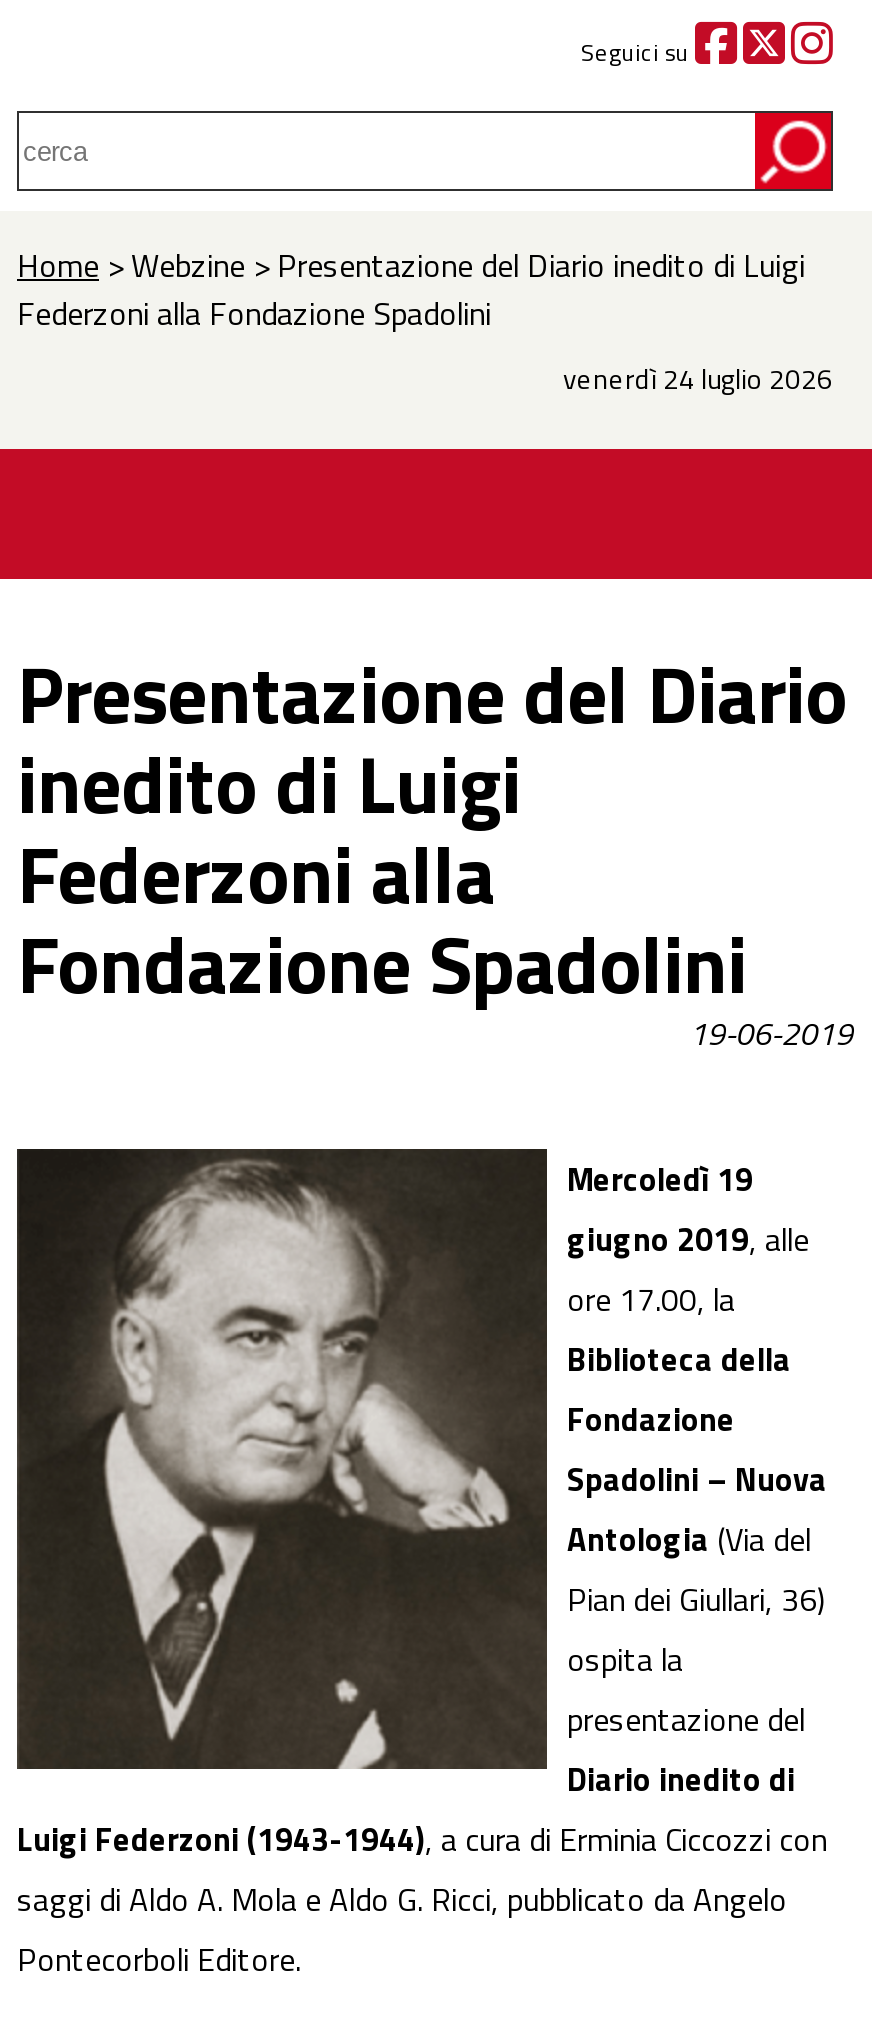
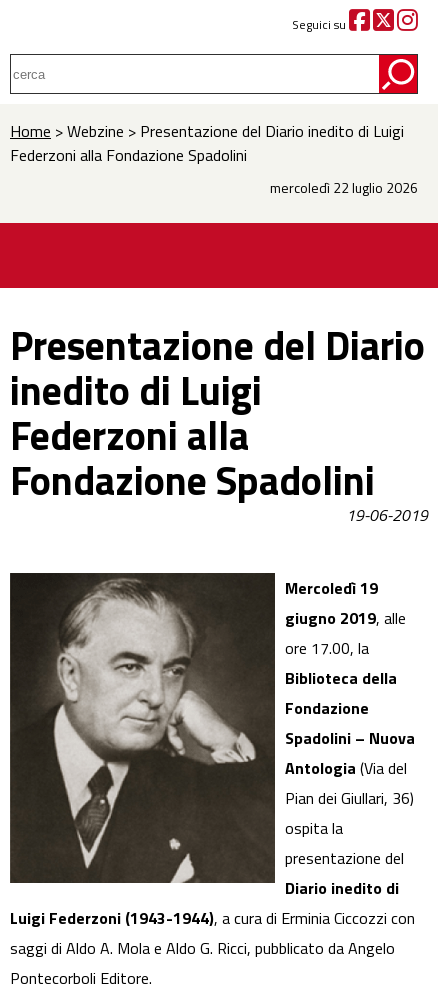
- venerdì 24 luglio 2026
+ mercoledì 22 luglio 2026
